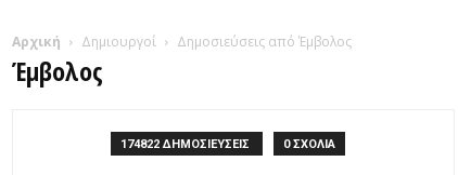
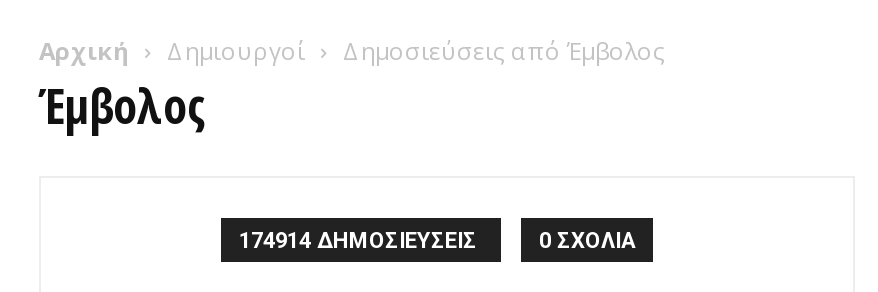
- 174822 ΔΗΜΟΣΙΕΥΣΕΙΣ
+ 174914 ΔΗΜΟΣΙΕΥΣΕΙΣ
